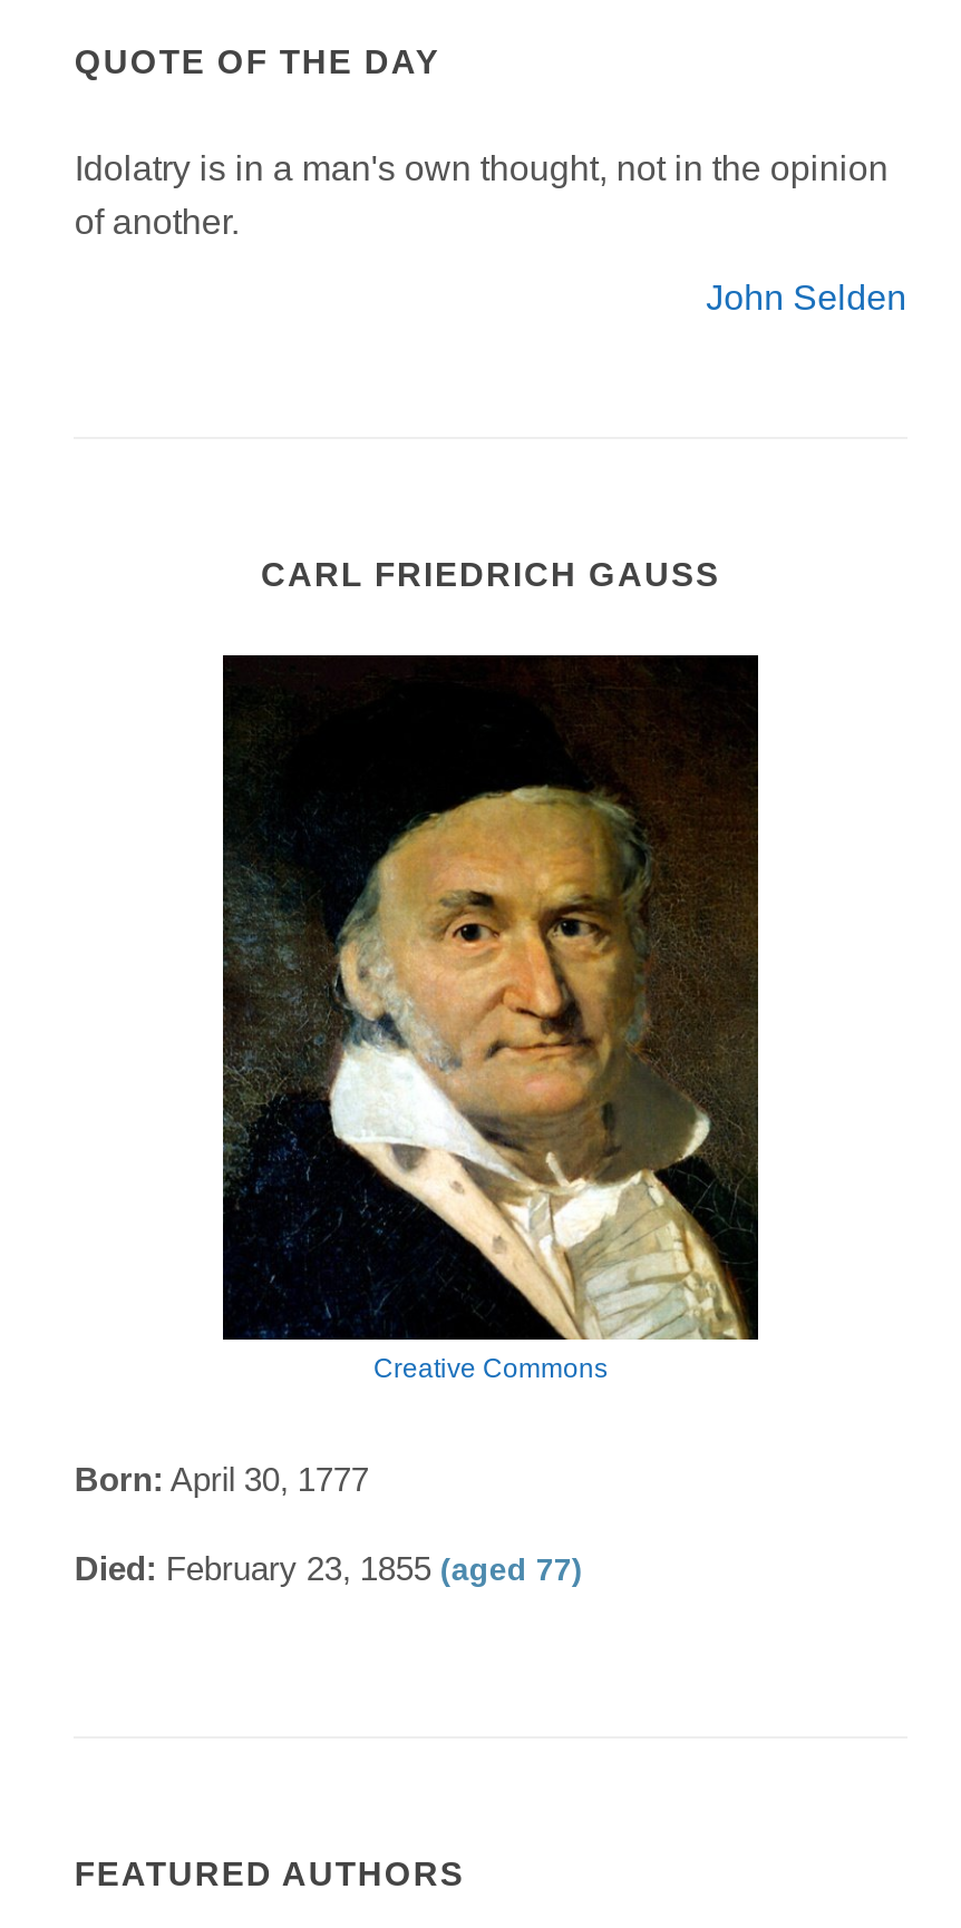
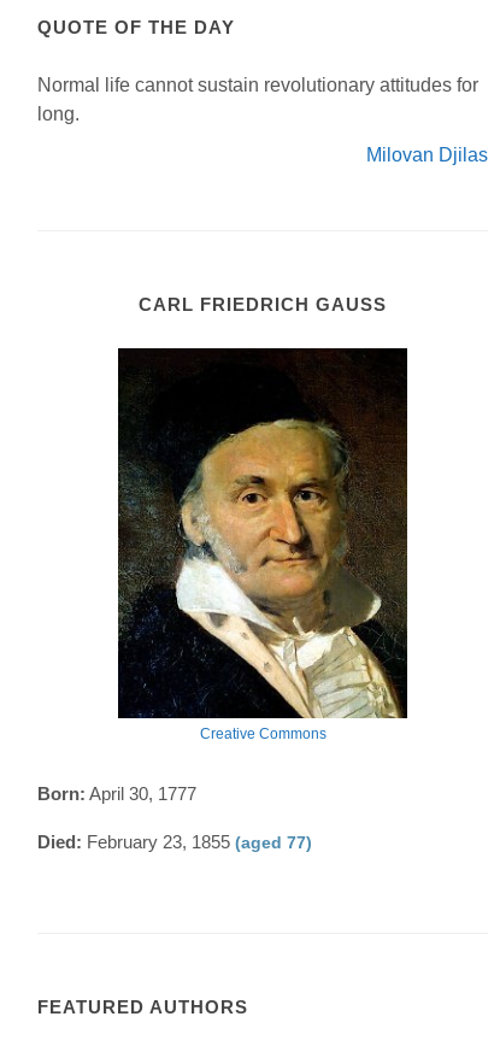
- Idolatry is in a man's own thought, not in the opinion
- of another.
+ Normal life cannot sustain revolutionary attitudes for
+ long.

- John Selden
+ Milovan Djilas
